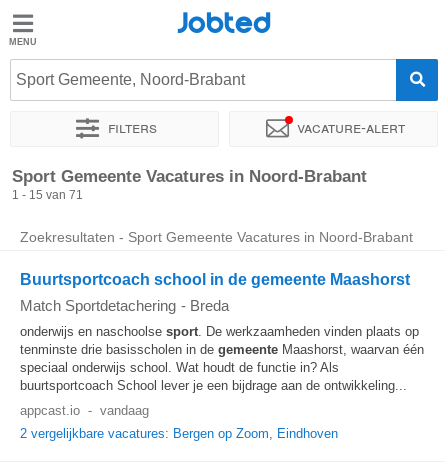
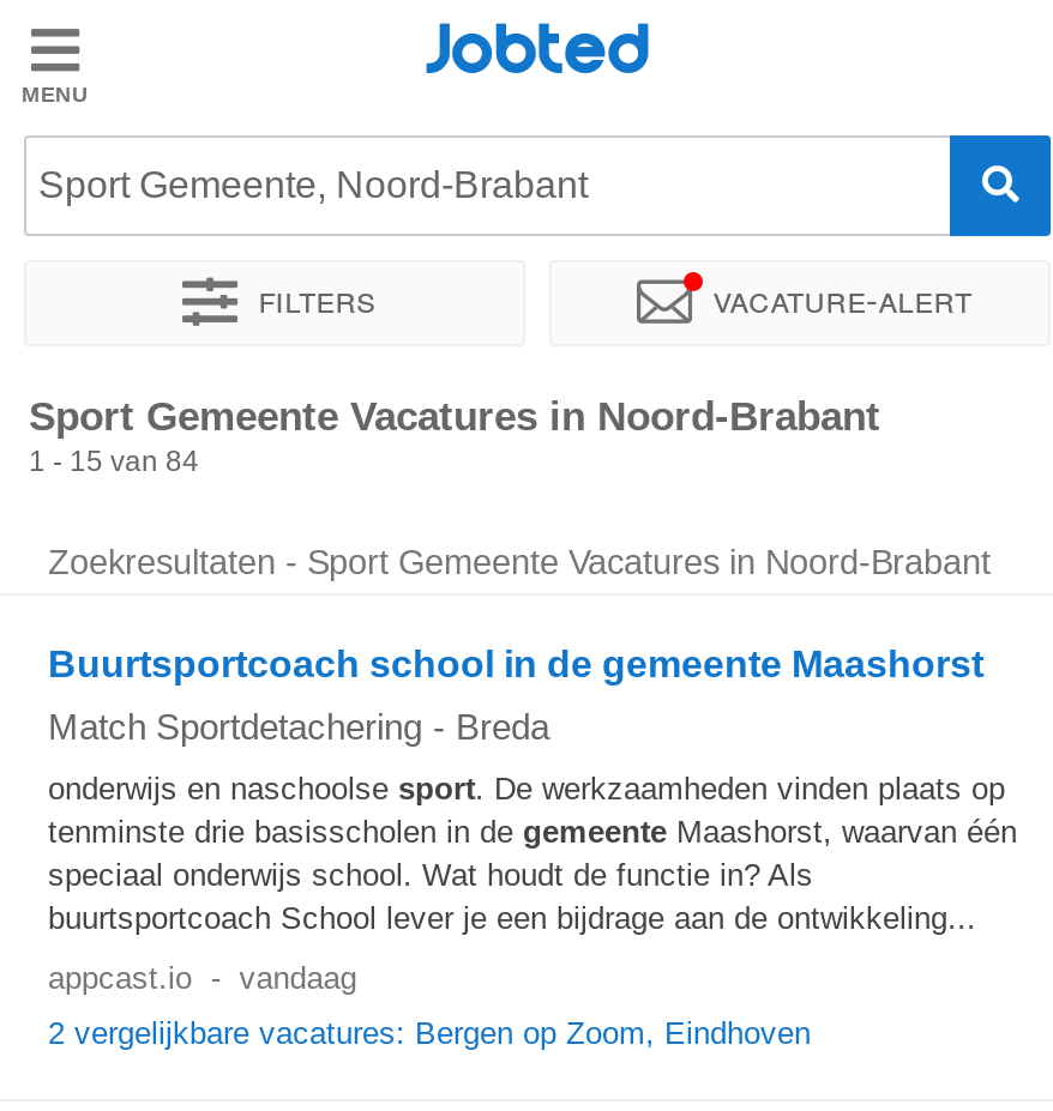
- 1 - 15 van 71
+ 1 - 15 van 84
